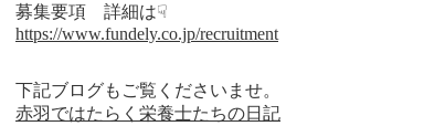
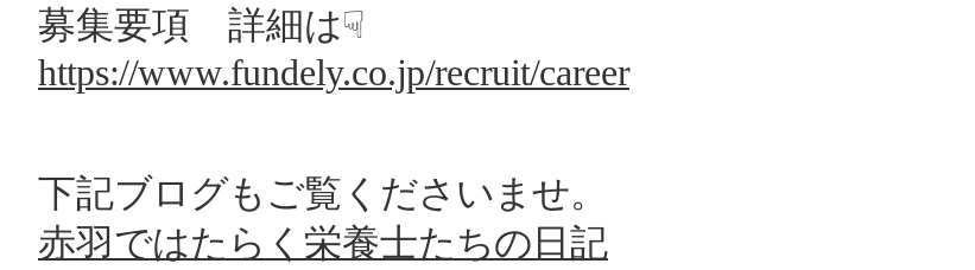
- https://www.fundely.co.jp/recruitment
+ https://www.fundely.co.jp/recruit/career
